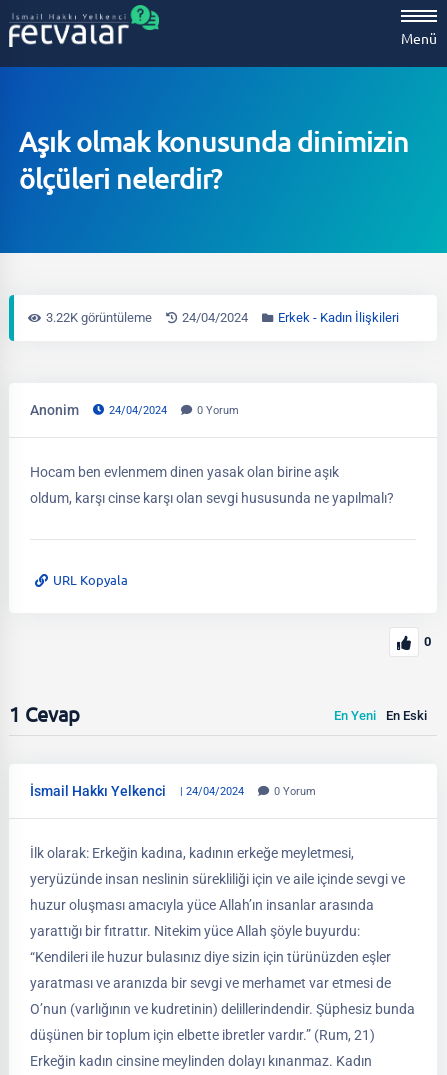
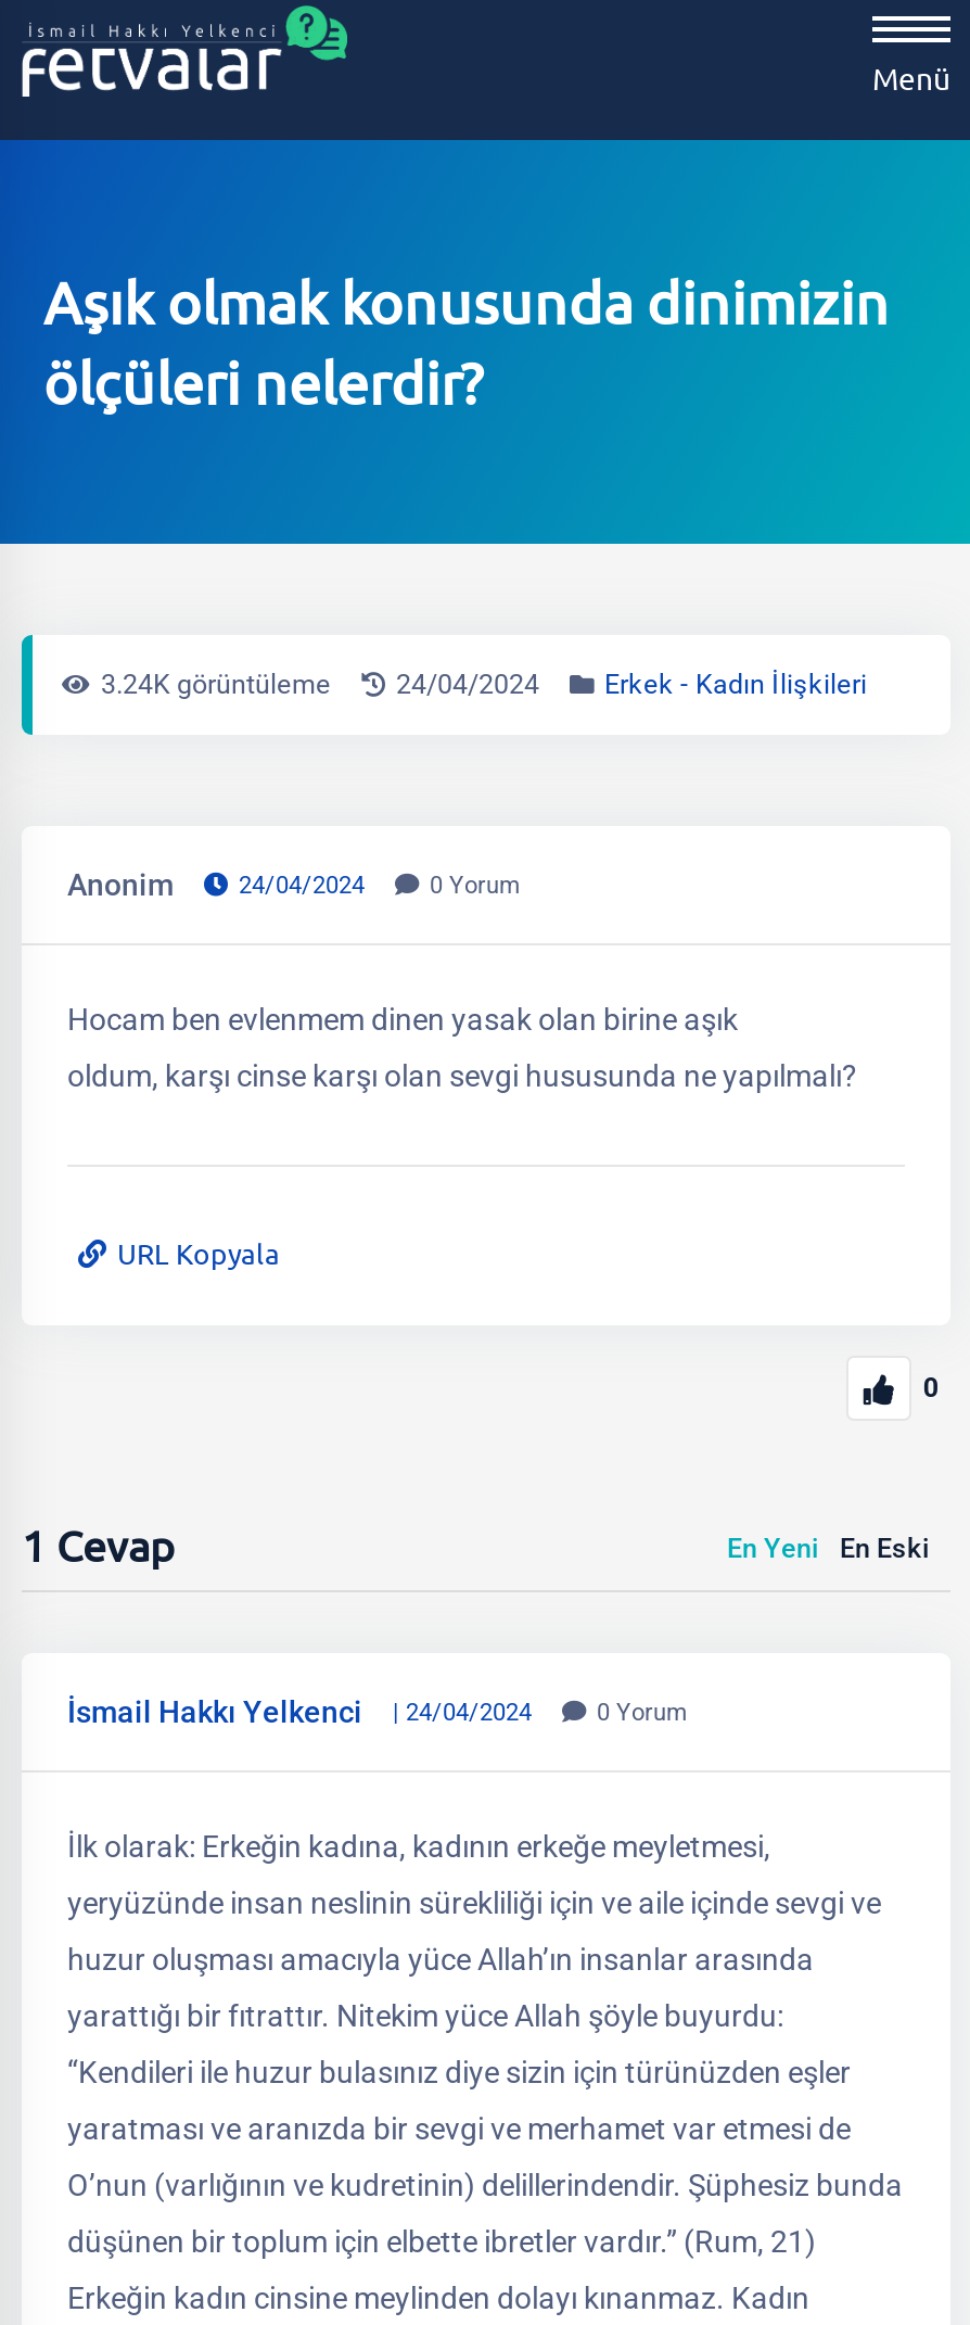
- 3.22K görüntüleme
+ 3.24K görüntüleme
